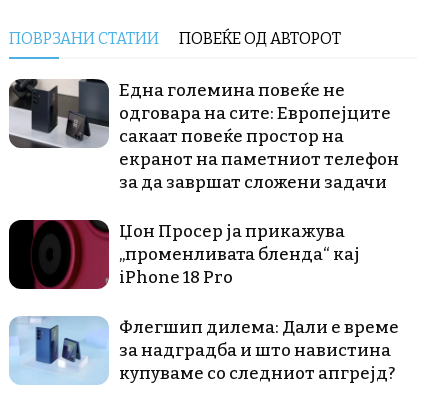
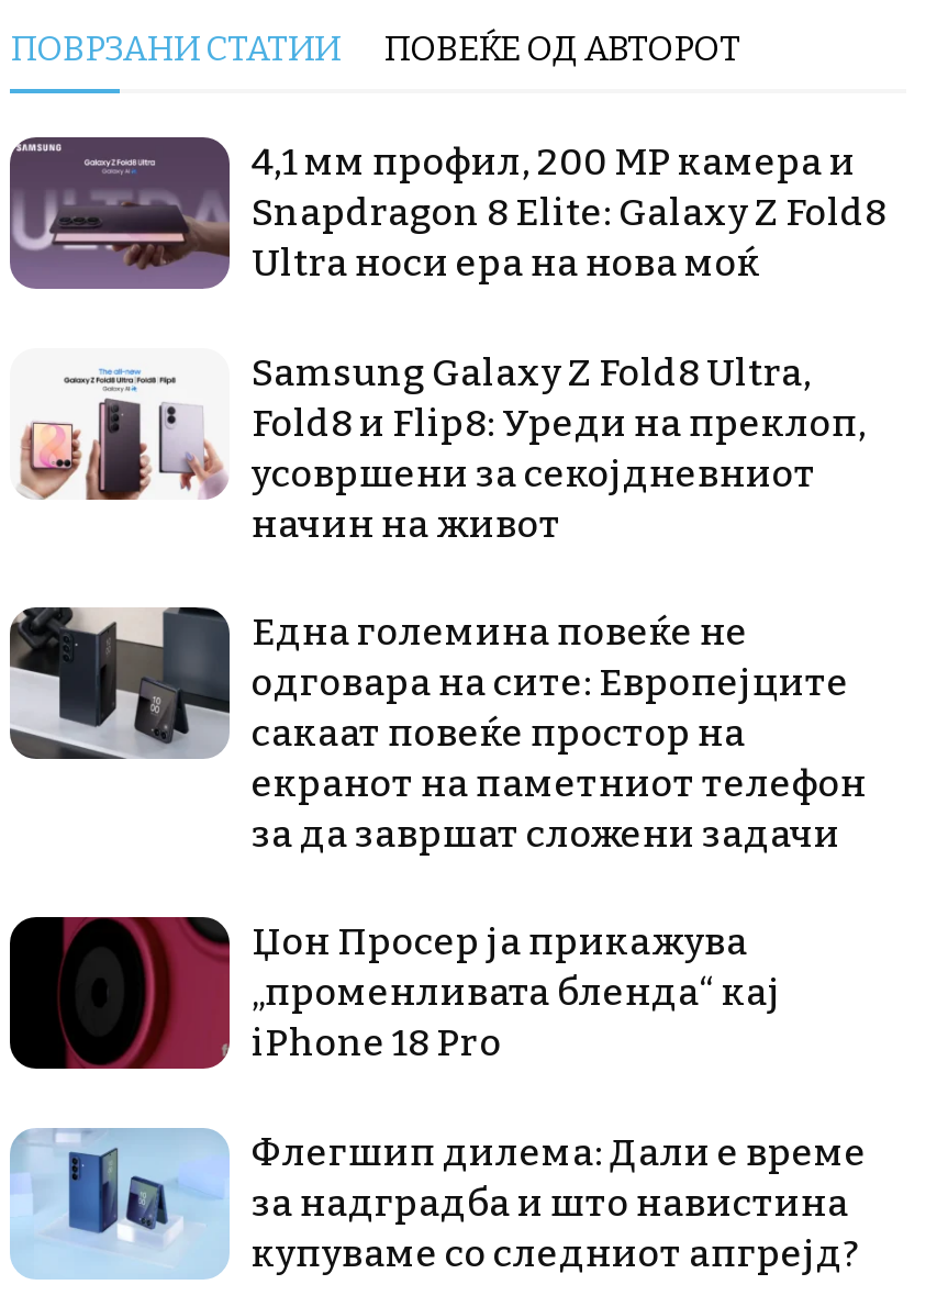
+ [image]
+ 4,1 мм профил, 200 MP камера и
+ Snapdragon 8 Elite: Galaxy Z Fold8
+ Ultra носи ера на нова моќ
+ Samsung Galaxy Z Fold8 Ultra,
+ Fold8 и Flip8: Уреди на преклоп,
+ усовршени за секојдневниот
+ начин на живот

+ [image]
